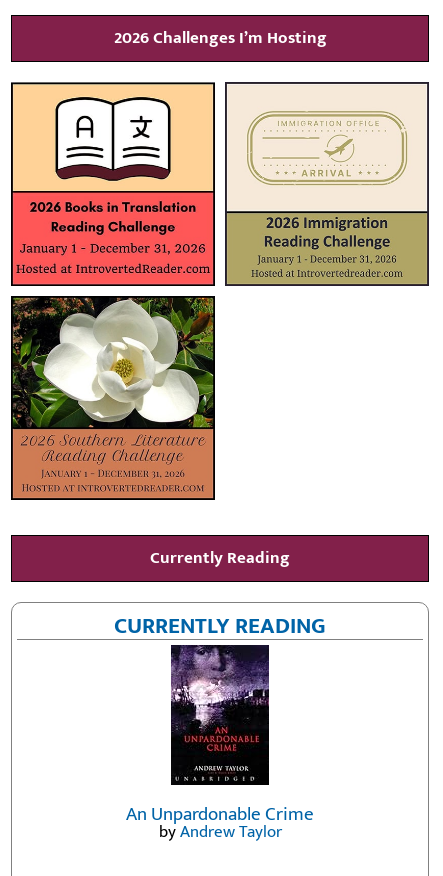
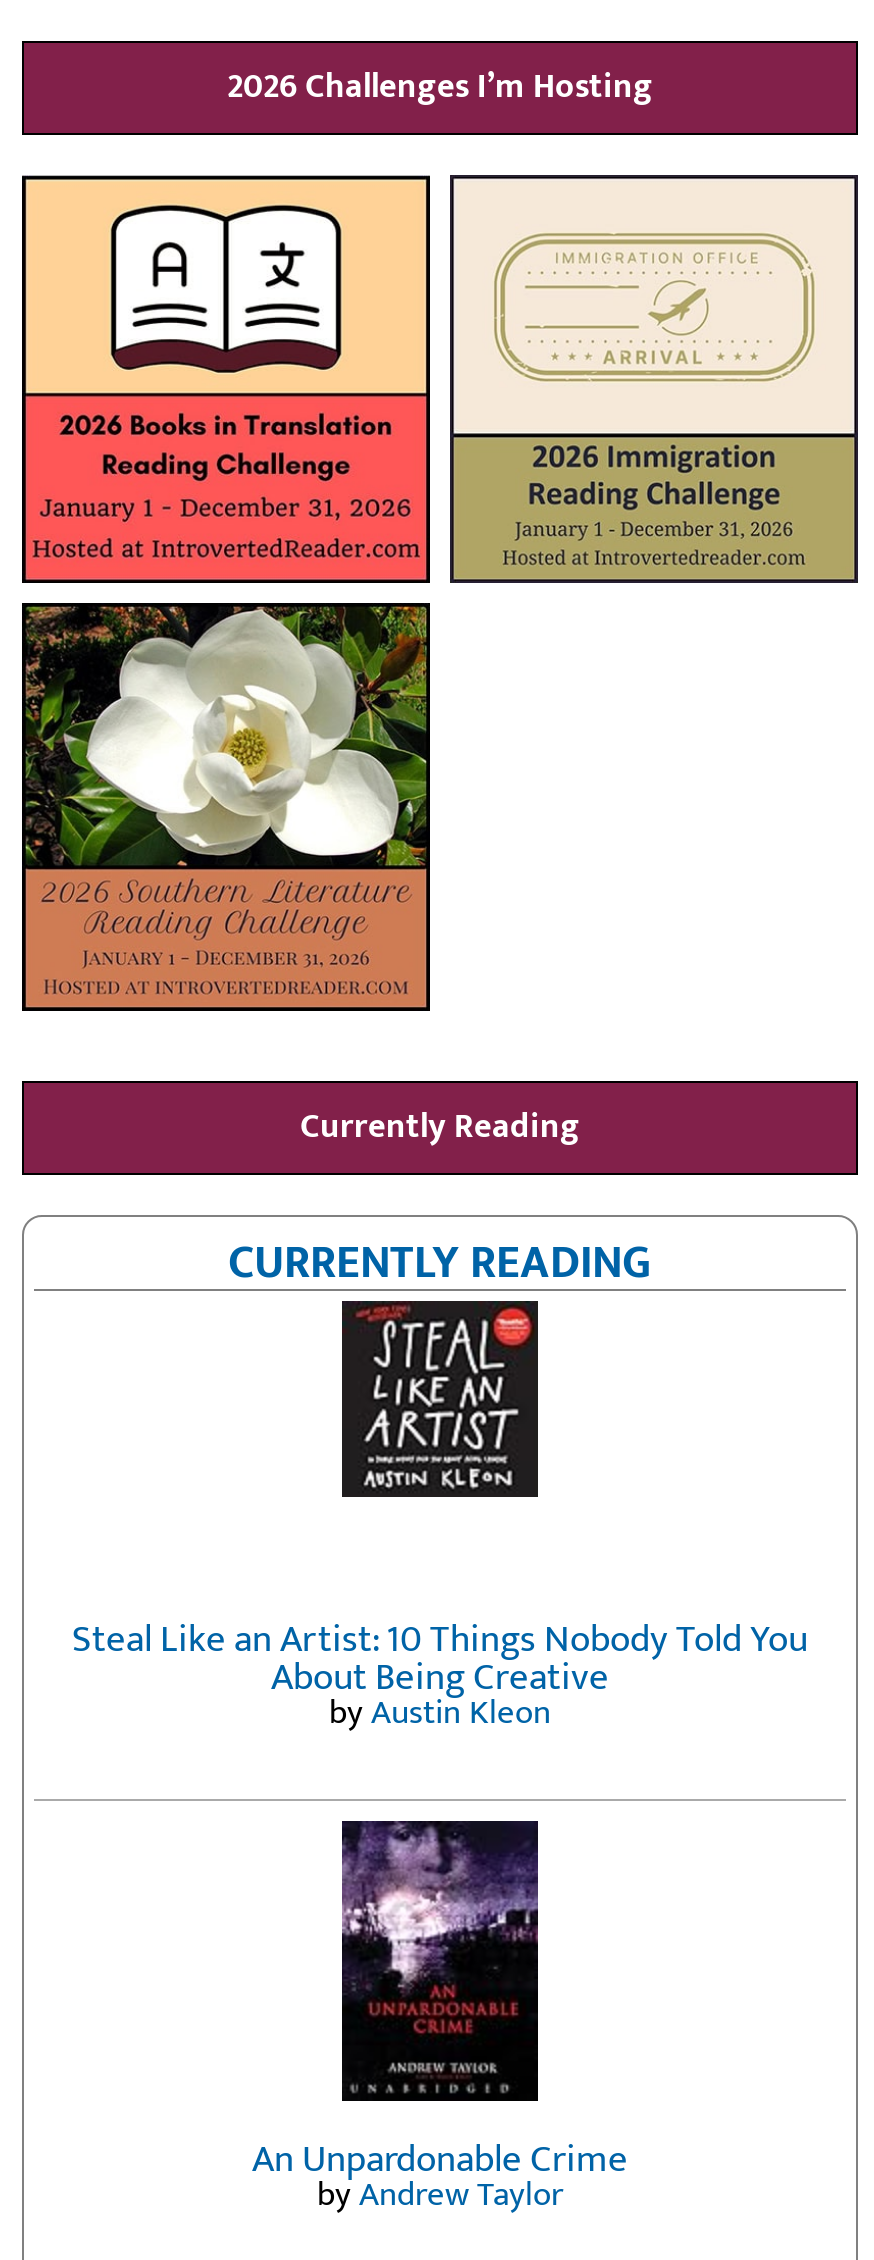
+ [image]
+ Steal Like an Artist: 10 Things Nobody Told You
+ About Being Creative
+ byAustin Kleon
